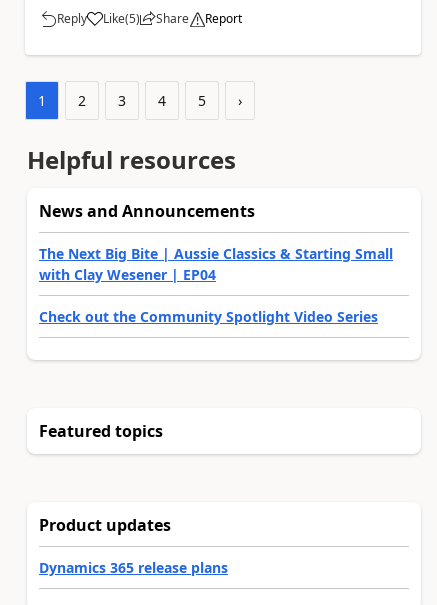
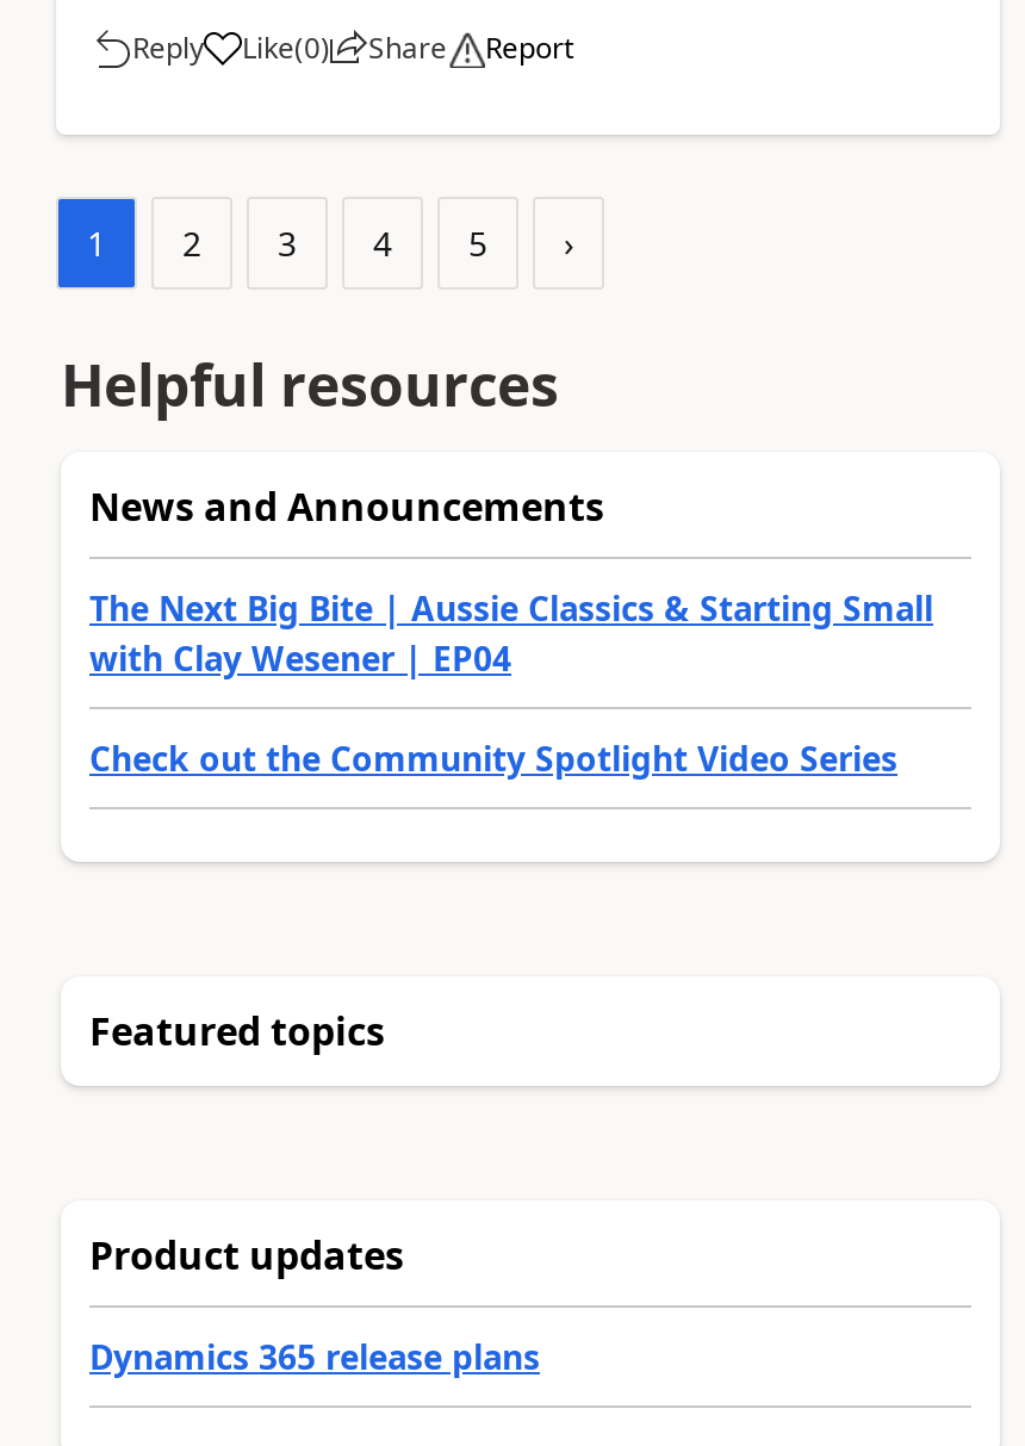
- (5)
+ (0)
